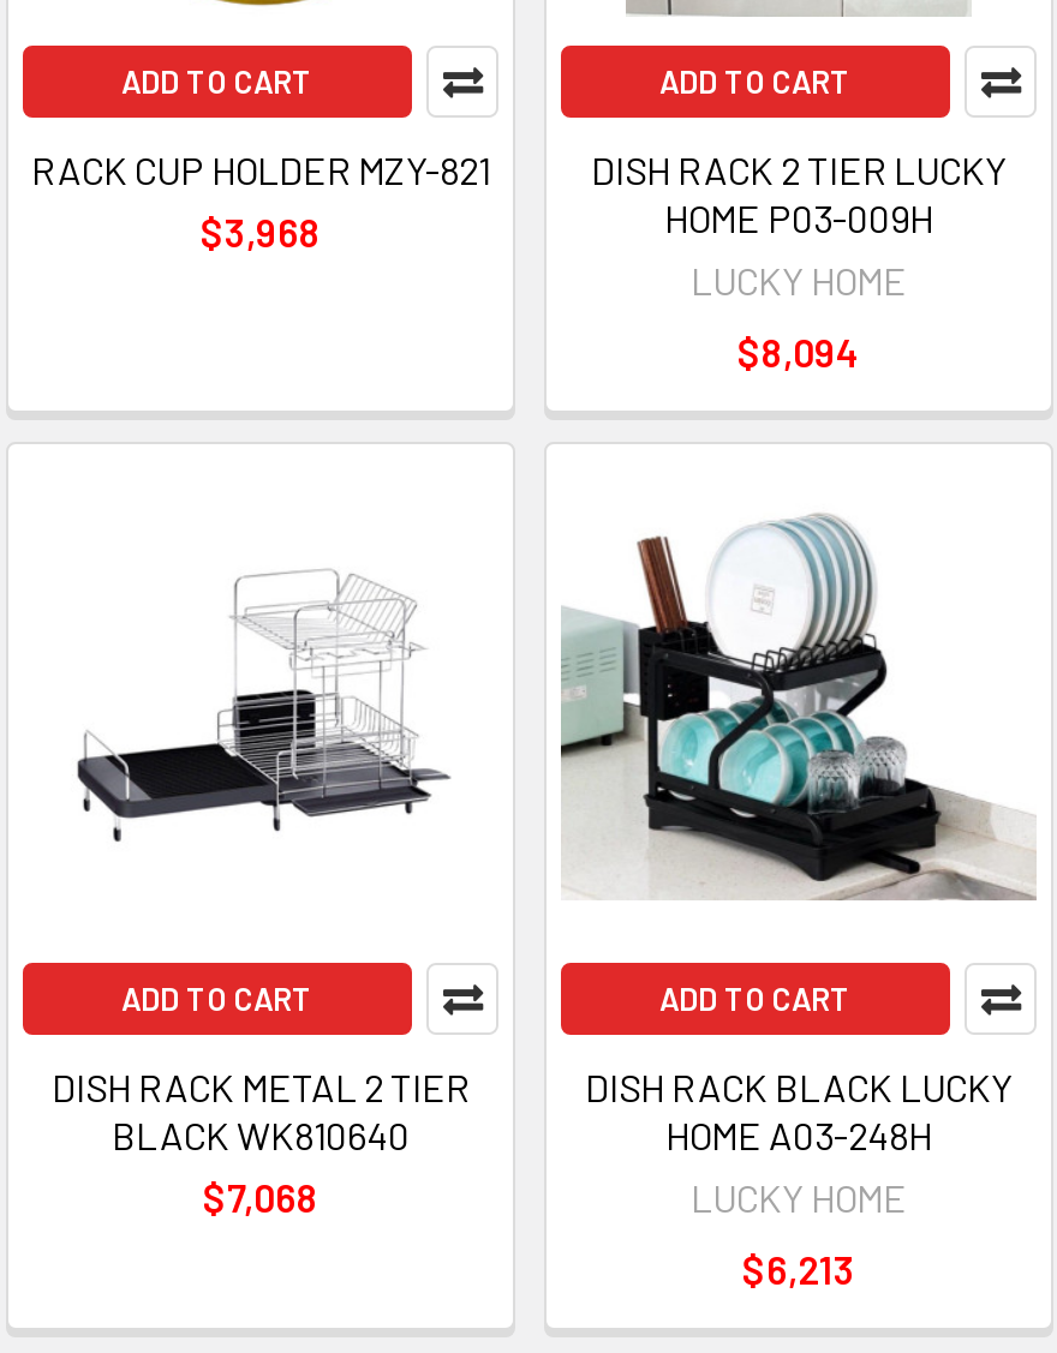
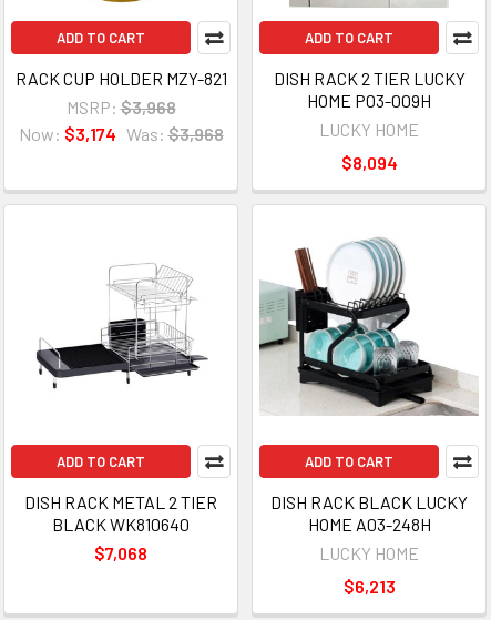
- $3,968
+ MSRP: $3,968
+ Now: $3,174 Was: $3,968
